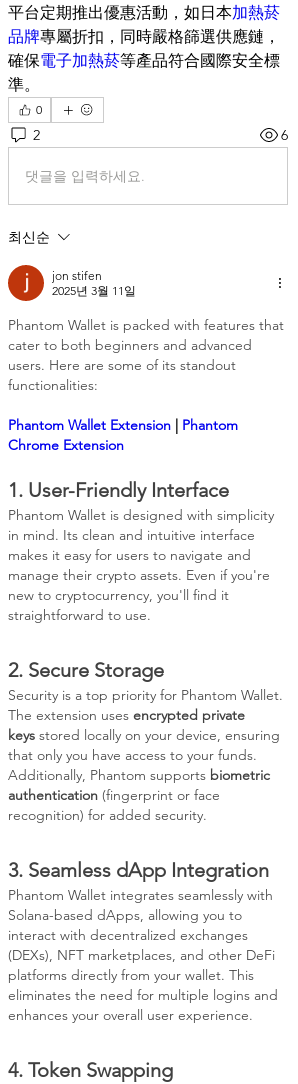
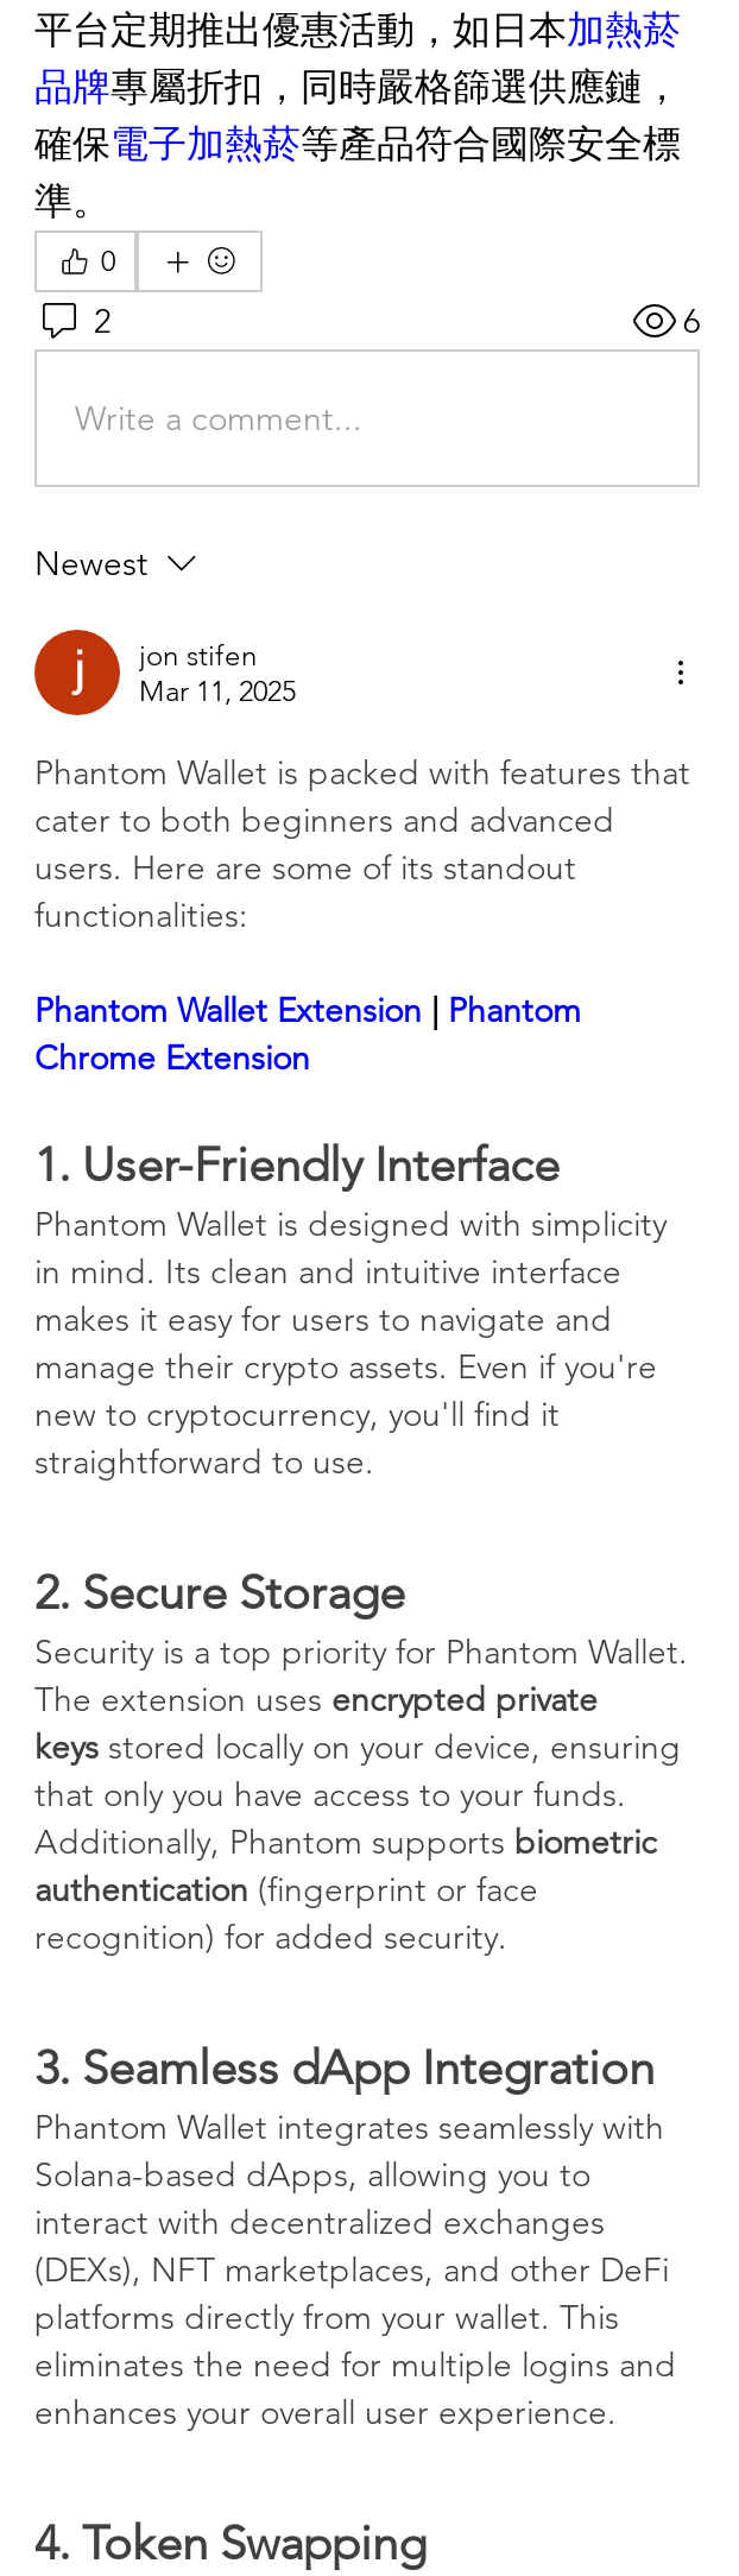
- 댓글을 입력하세요.
+ Write a comment...

- 최신순
+ Newest

- 2025년 3월 11일
+ Mar 11, 2025
